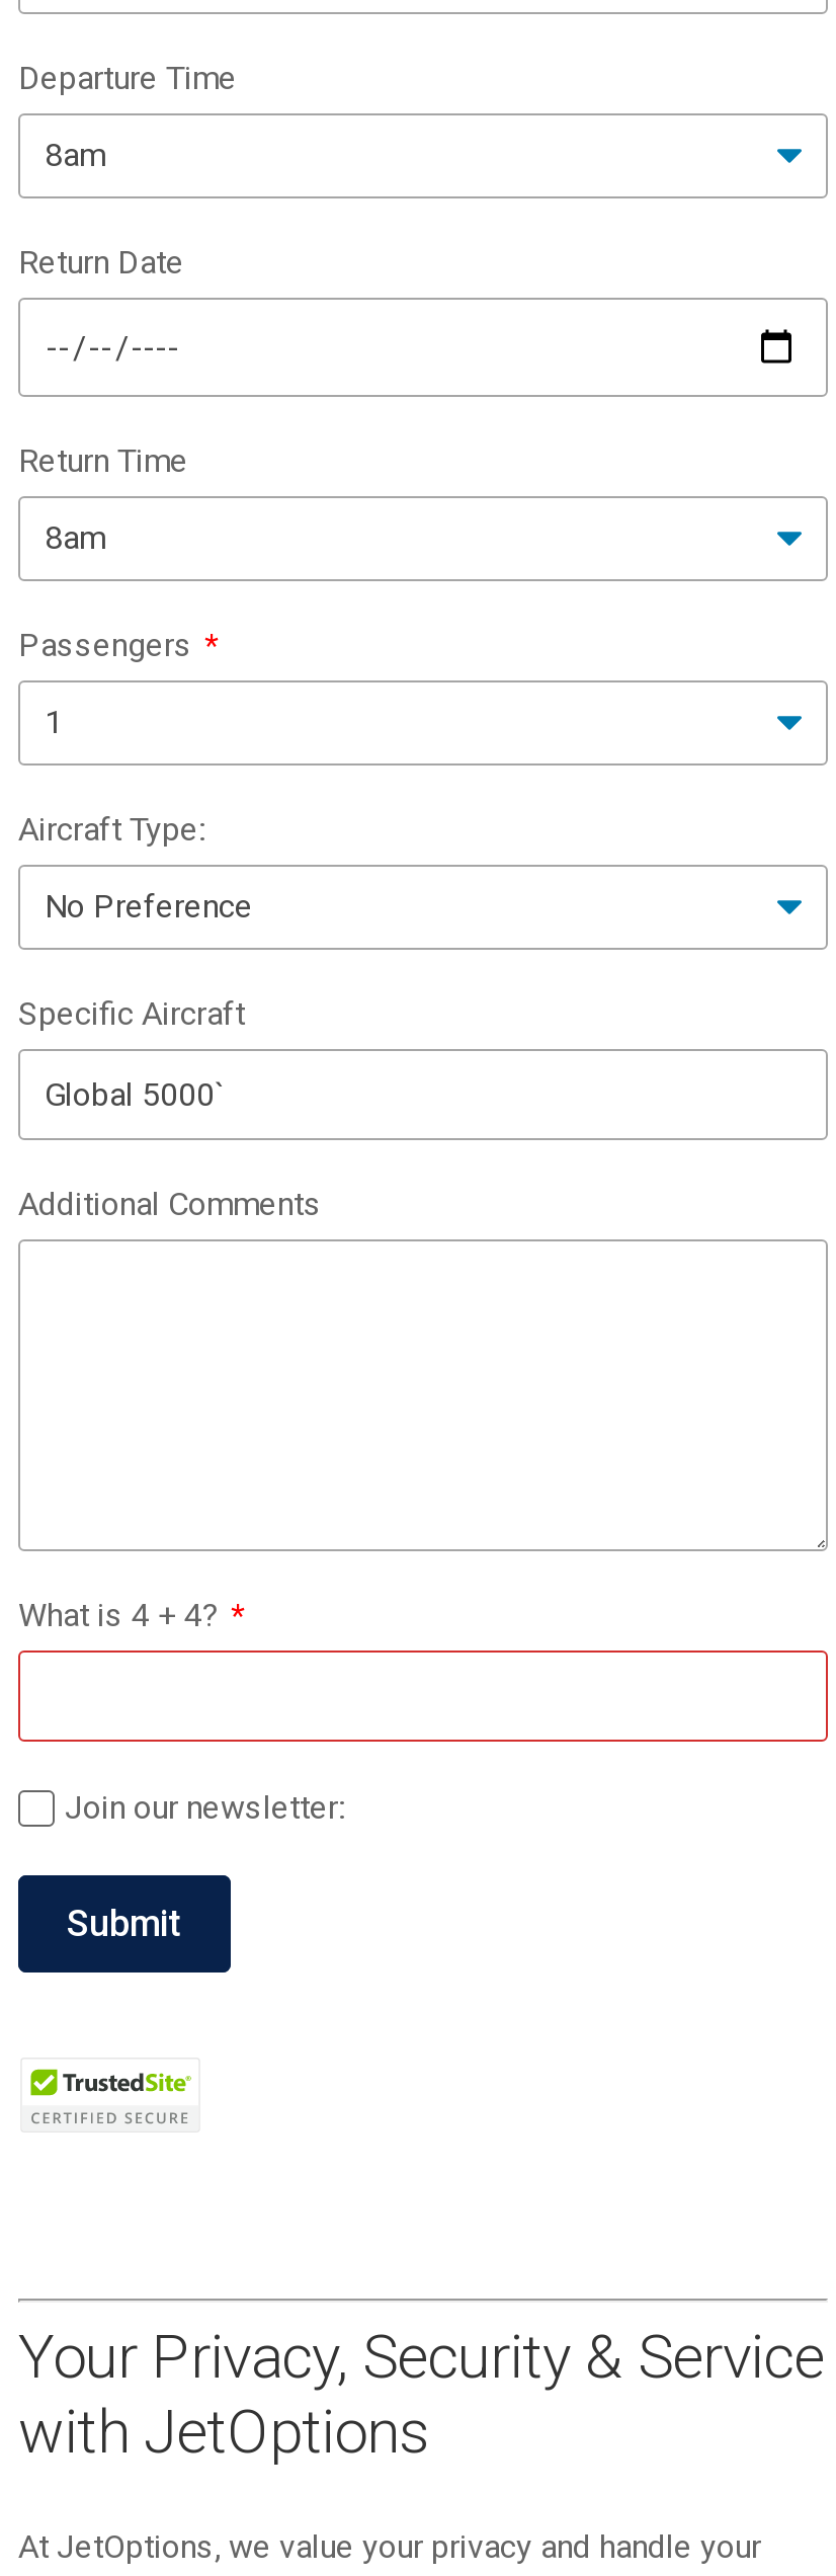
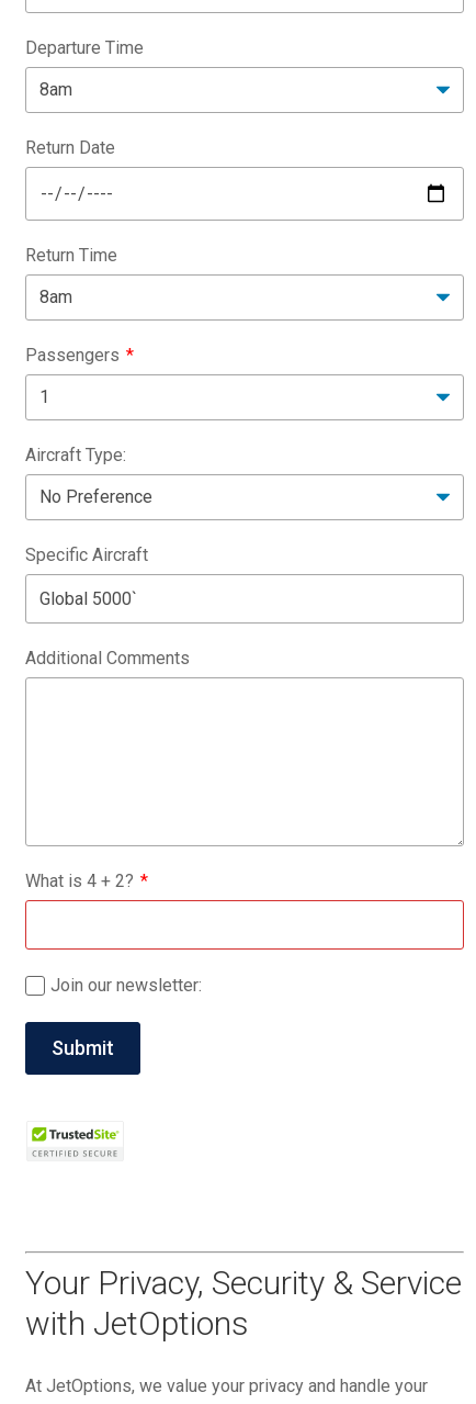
- What is 4 + 4?
+ What is 4 + 2?
